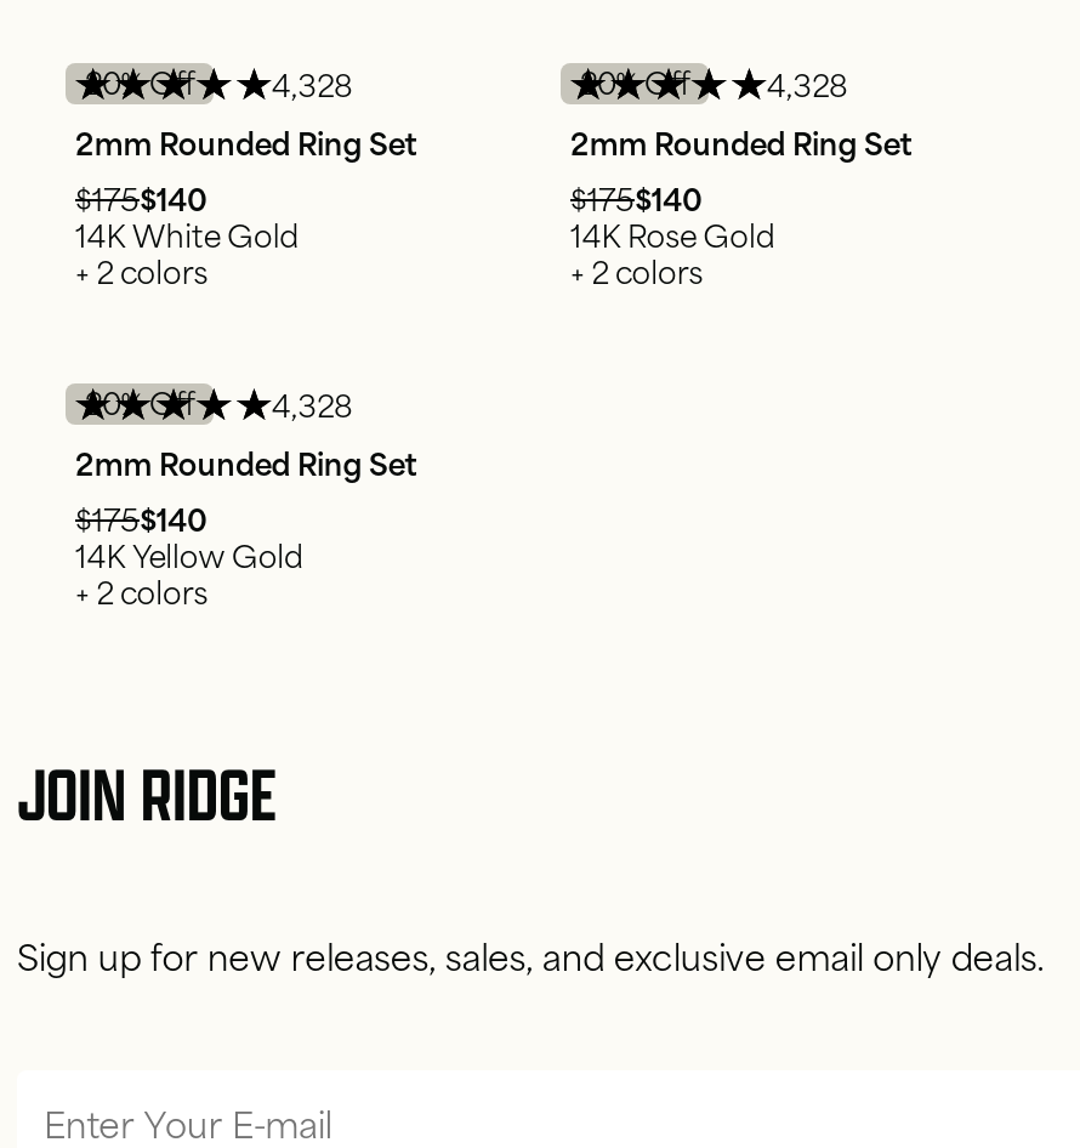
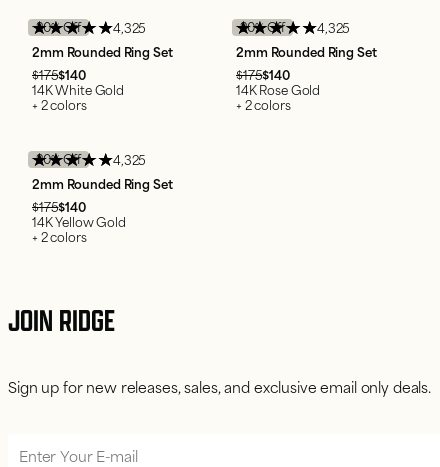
- 4,328
+ 4,325

- 4,328
+ 4,325

- 4,328
+ 4,325
